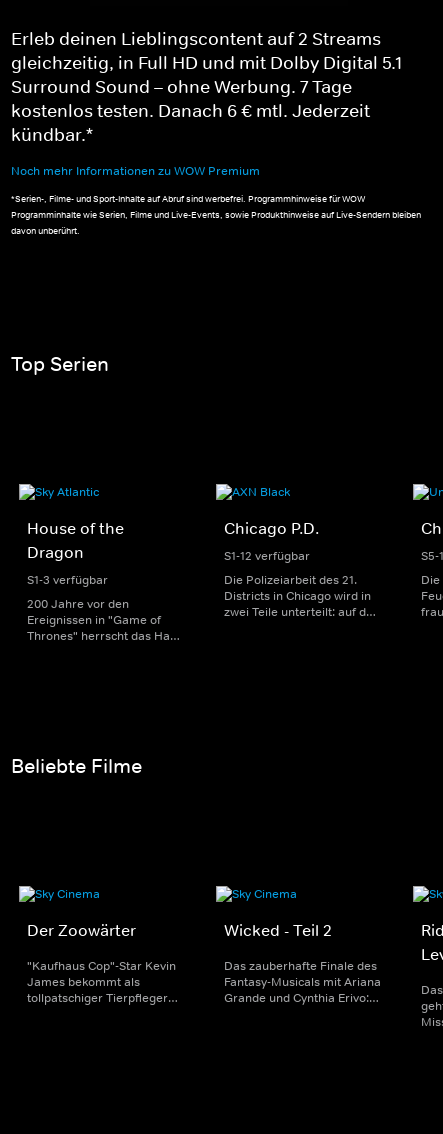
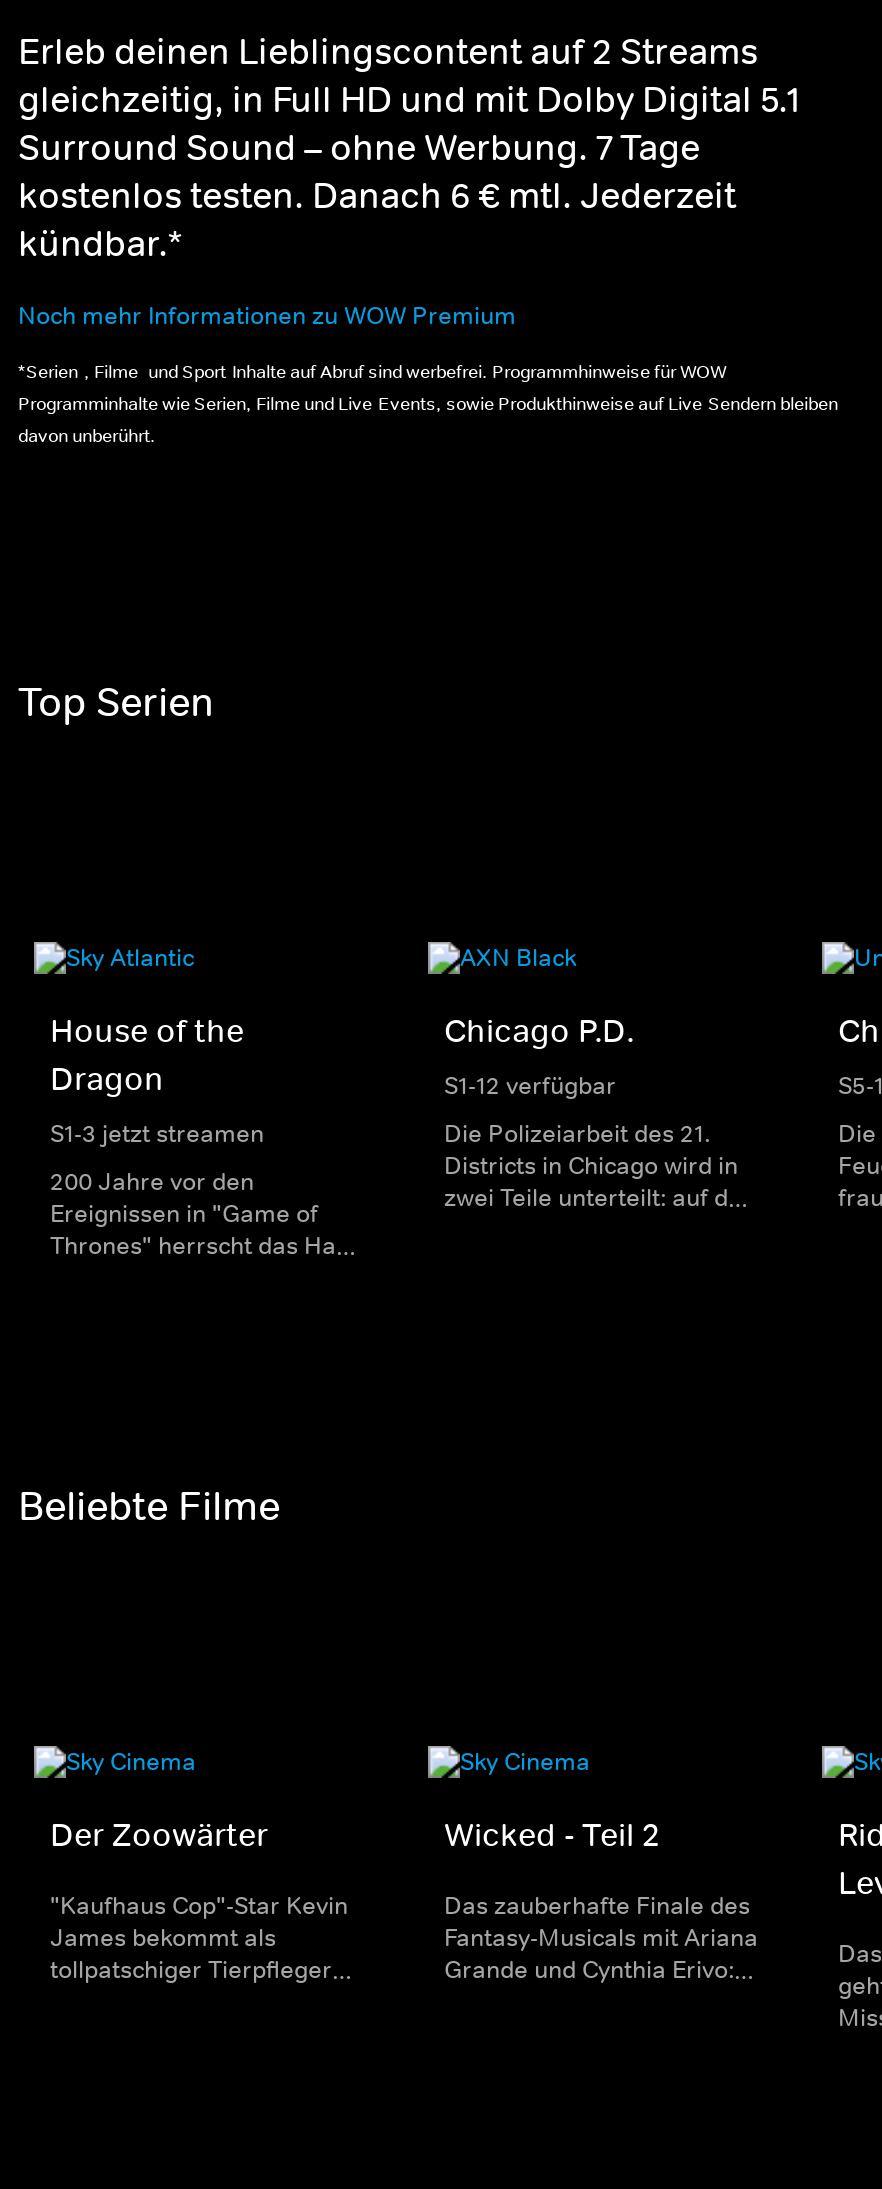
- S1-3 verfügbar
+ S1-3 jetzt streamen
